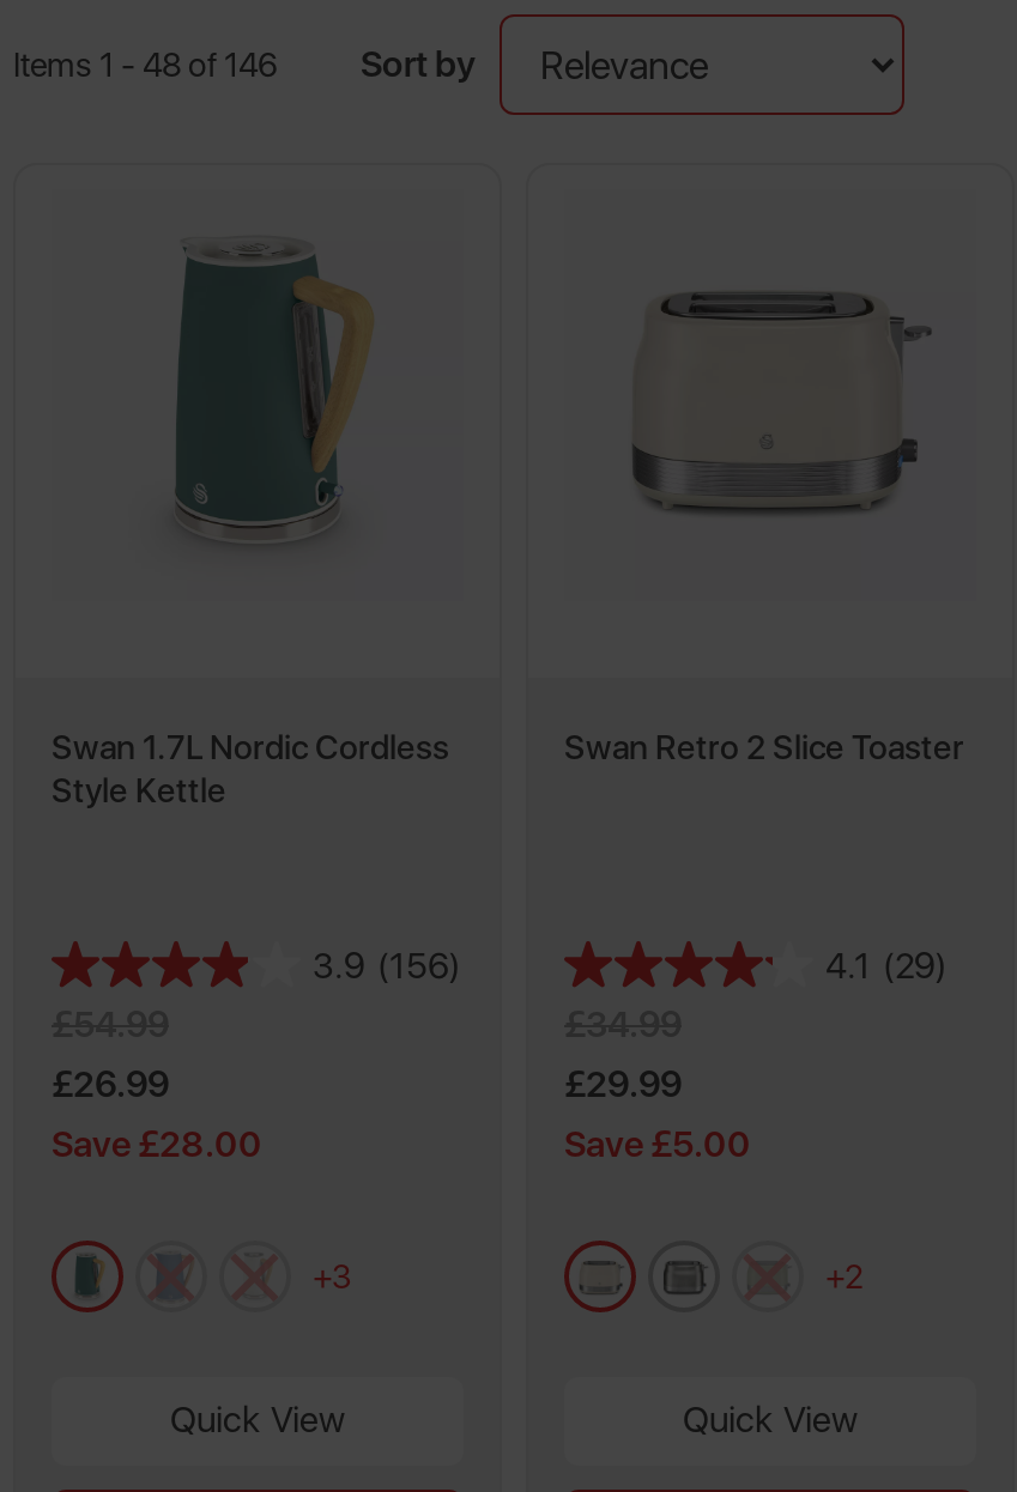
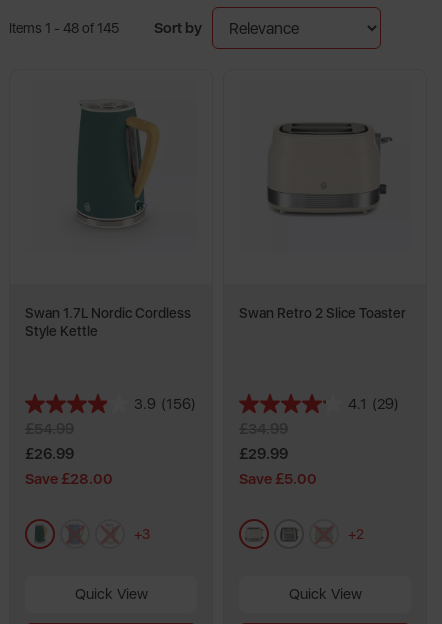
- Items 1 - 48 of 146
+ Items 1 - 48 of 145
